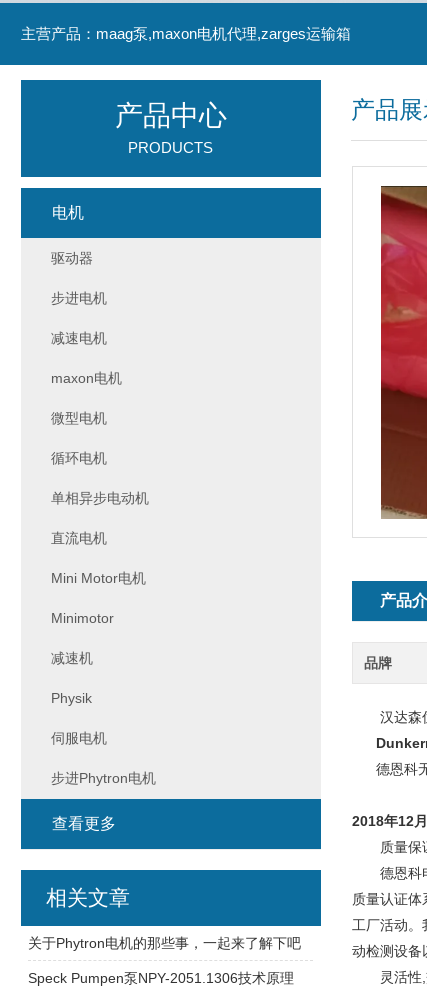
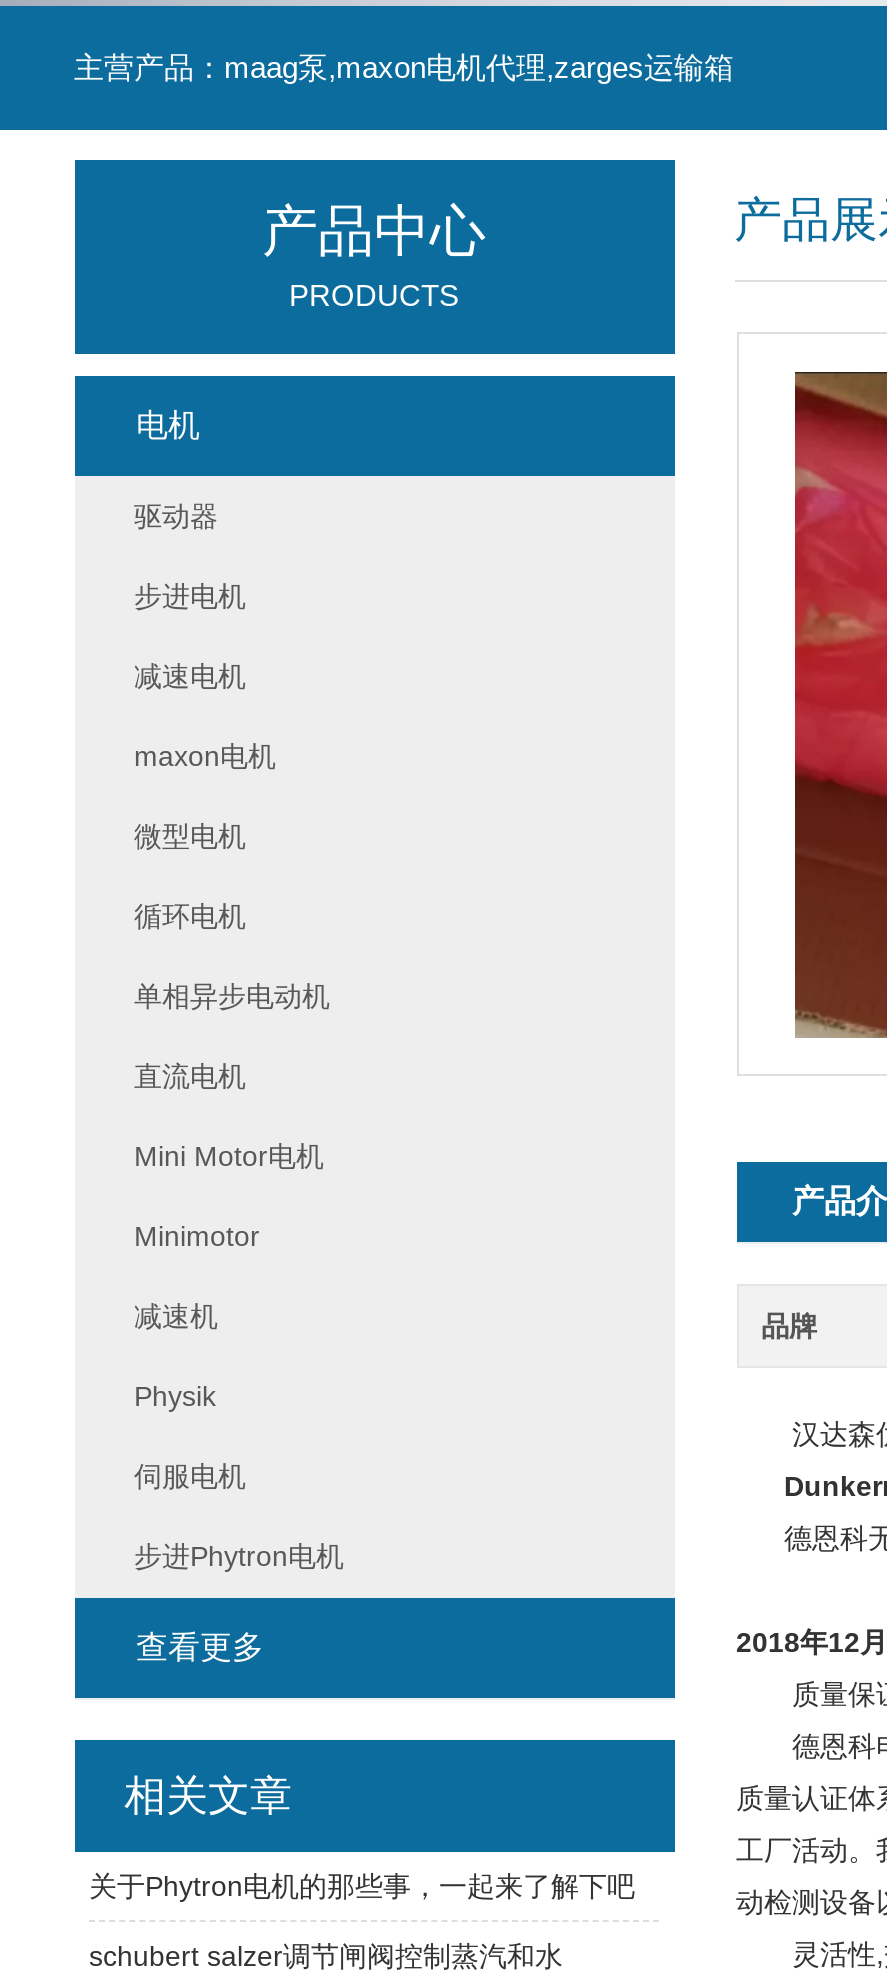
- Speck Pumpen泵NPY-2051.1306技术原理
+ schubert salzer调节闸阀控制蒸汽和水
